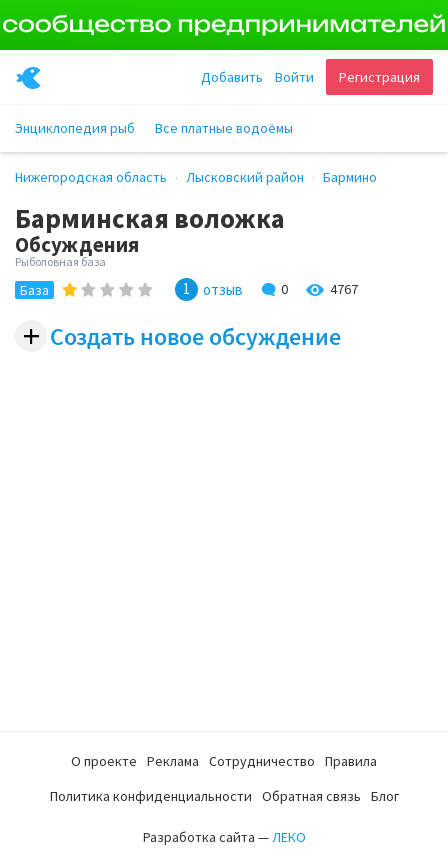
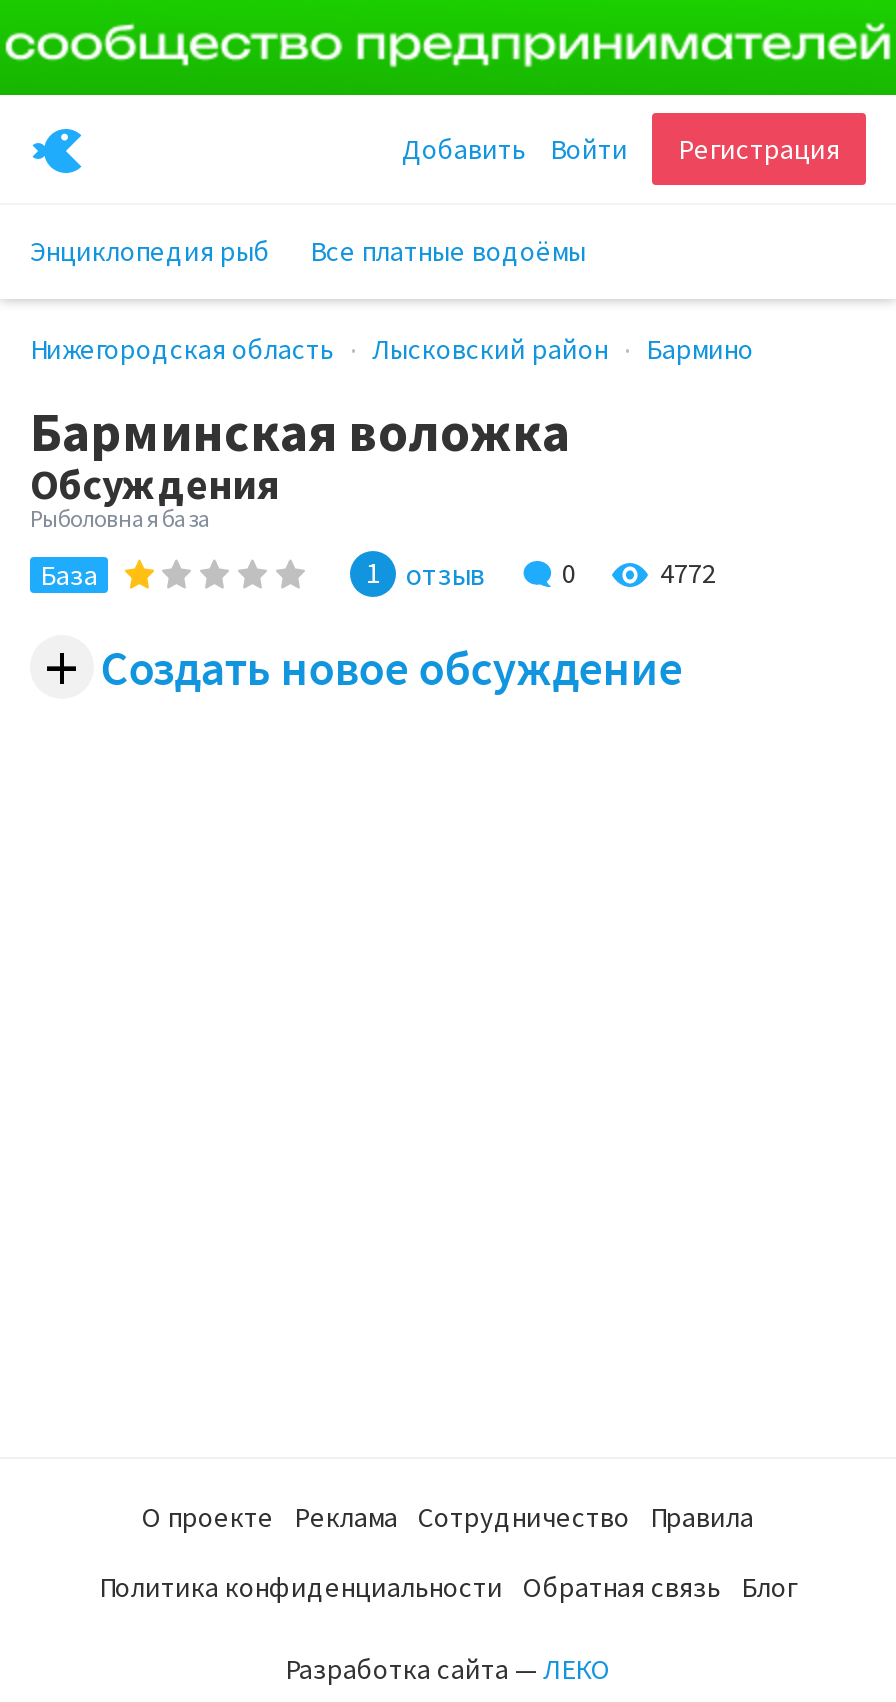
- 4767
+ 4772
